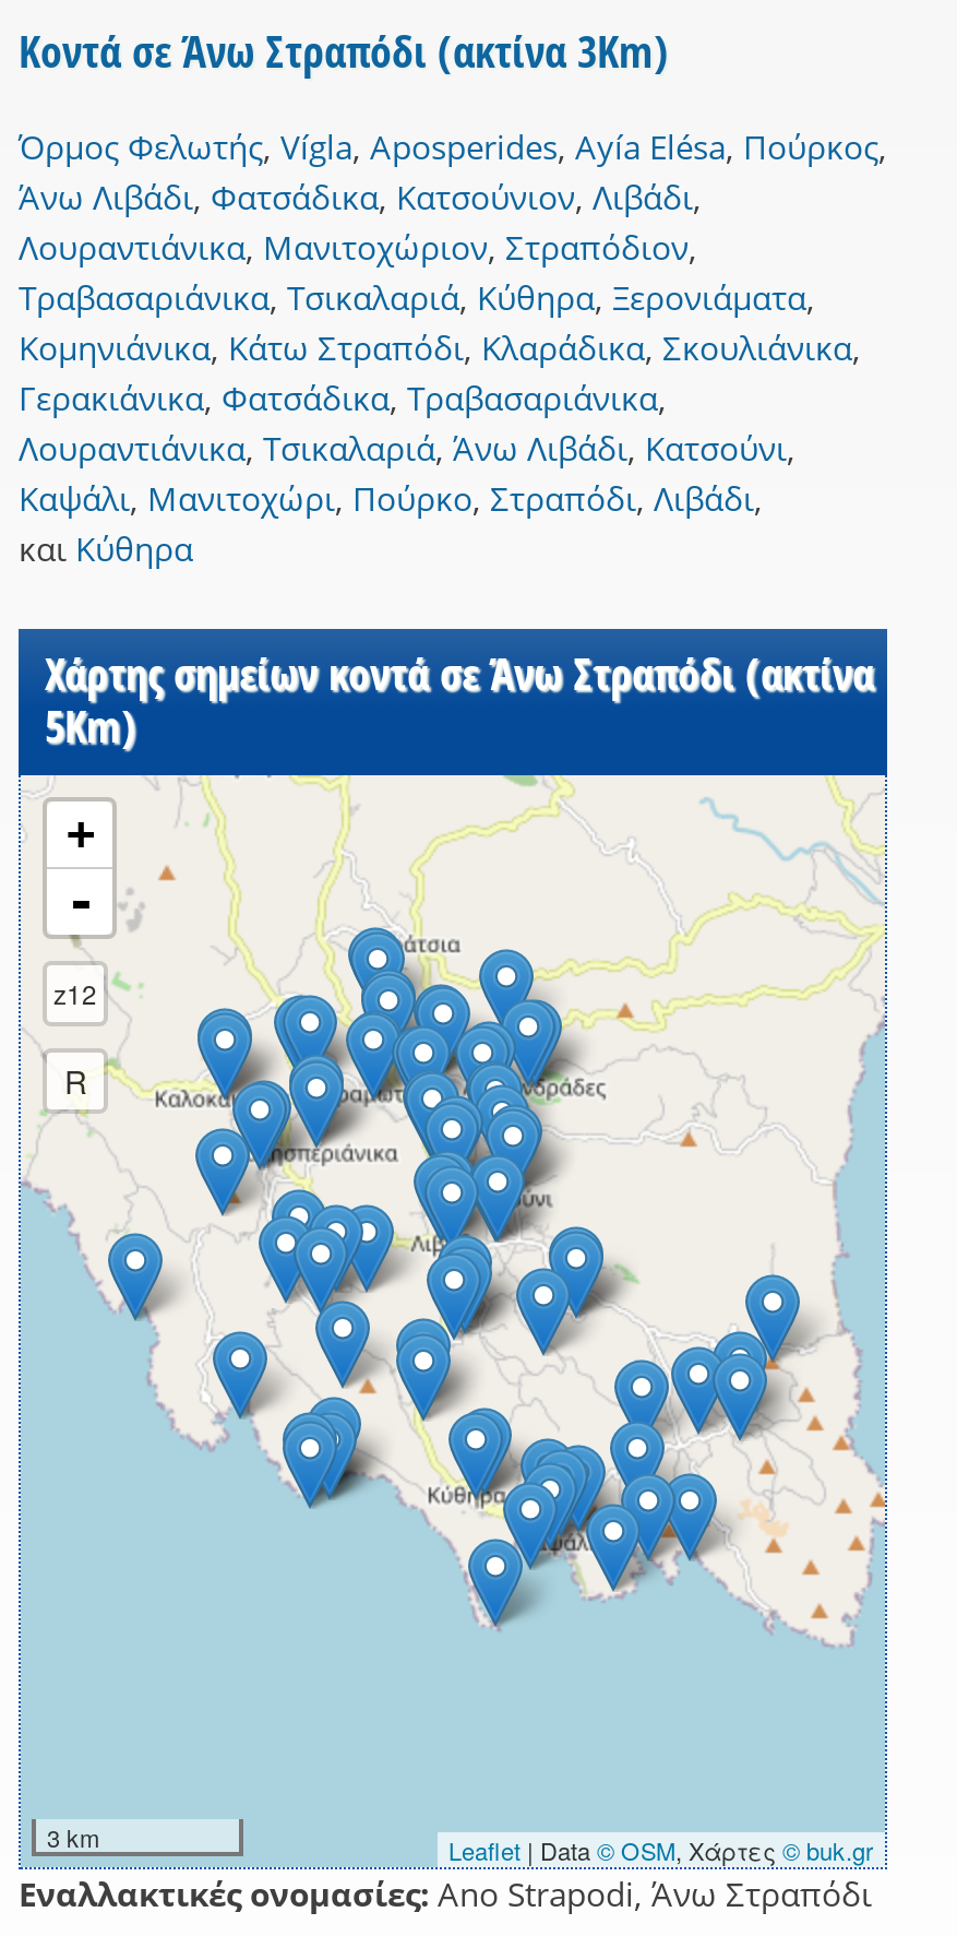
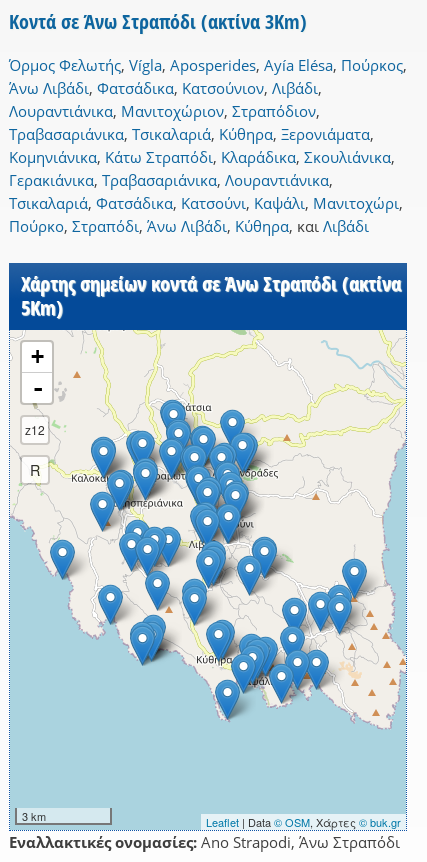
- Γερακιάνικα, Φατσάδικα, Τραβασαριάνικα,
- Λουραντιάνικα, Τσικαλαριά, Άνω Λιβάδι, Κατσούνι,
- Καψάλι, Μανιτοχώρι, Πούρκο, Στραπόδι, Λιβάδι,
- και Κύθηρα
+ Γερακιάνικα, Τραβασαριάνικα, Λουραντιάνικα,
+ Τσικαλαριά, Φατσάδικα, Κατσούνι, Καψάλι, Μανιτοχώρι,
+ Πούρκο, Στραπόδι, Άνω Λιβάδι, Κύθηρα, και Λιβάδι
